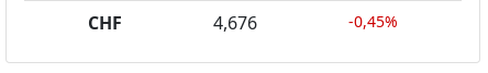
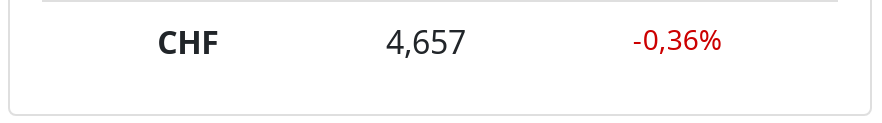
- 4,676
+ 4,657

- -0,45%
+ -0,36%
